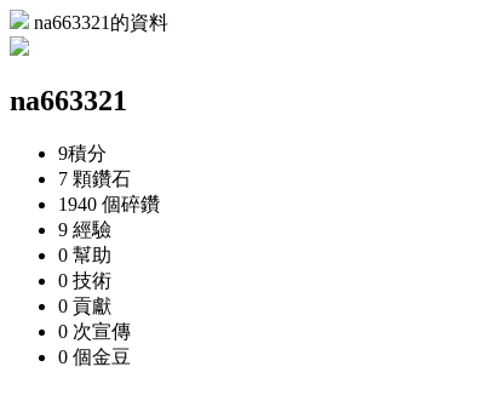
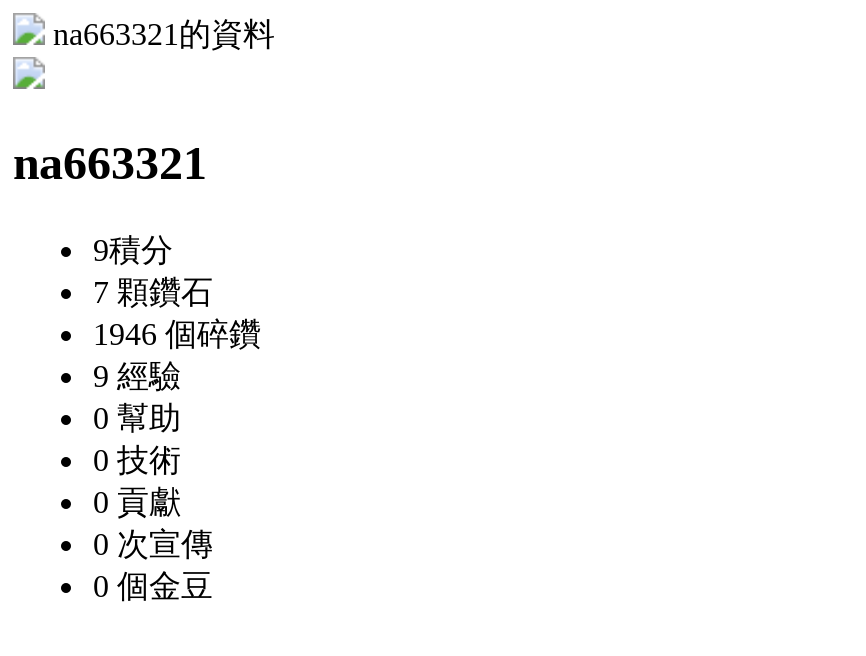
- 1940 個碎鑽
+ 1946 個碎鑽
